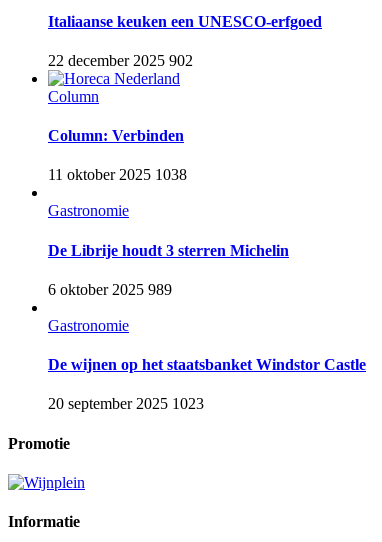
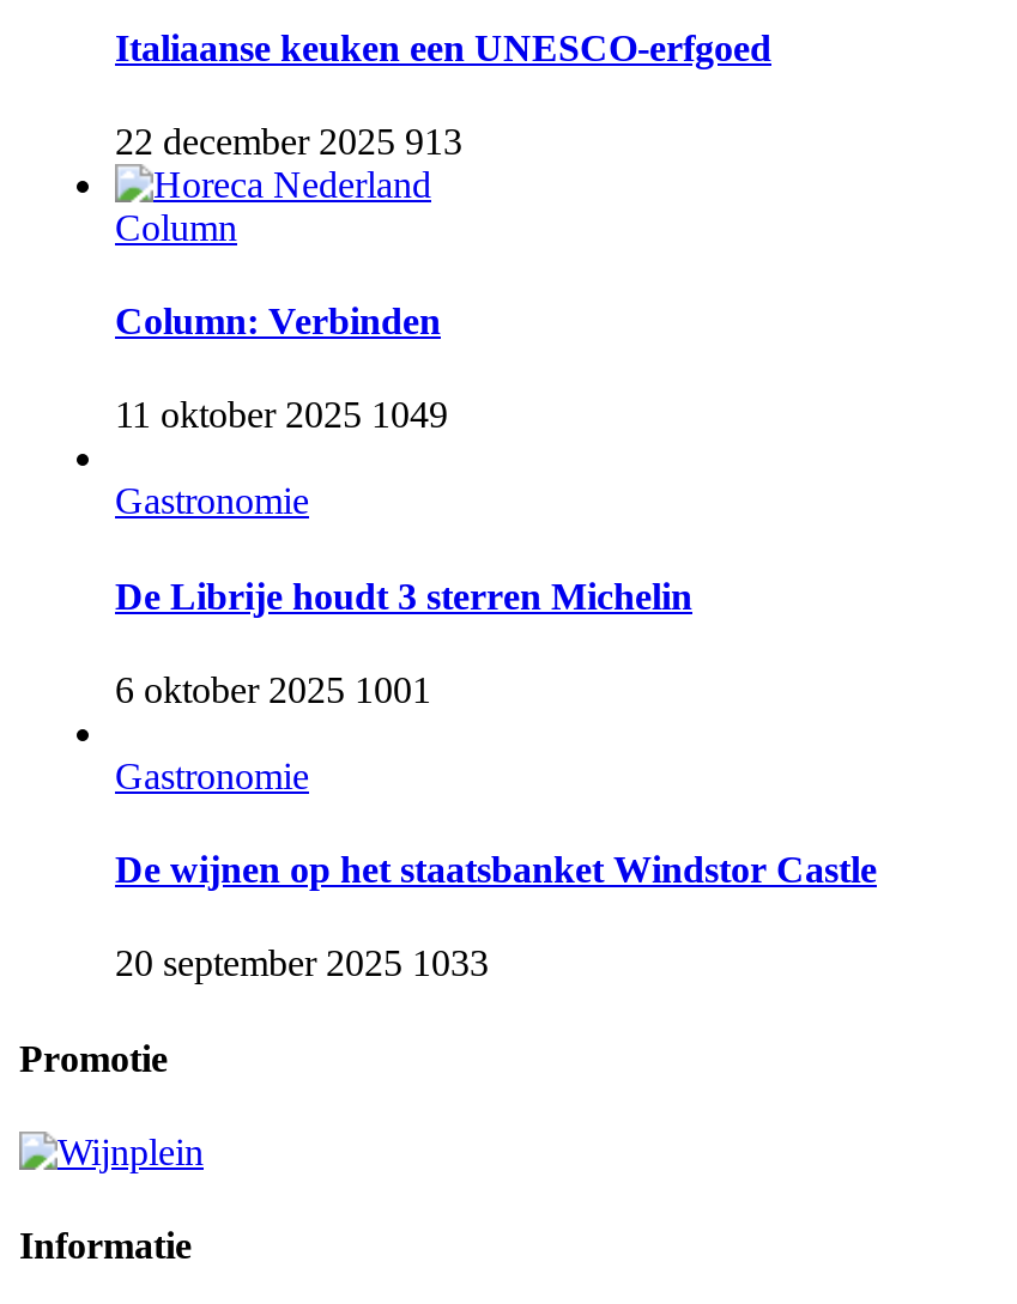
- 22 december 2025 902
+ 22 december 2025 913

- 11 oktober 2025 1038
+ 11 oktober 2025 1049

- 6 oktober 2025 989
+ 6 oktober 2025 1001

- 20 september 2025 1023
+ 20 september 2025 1033
